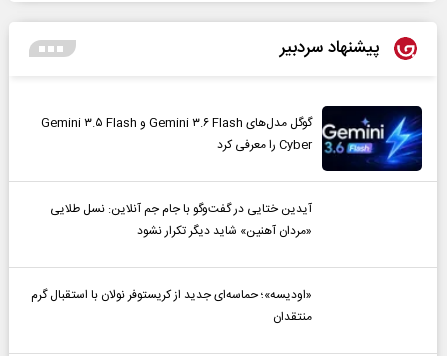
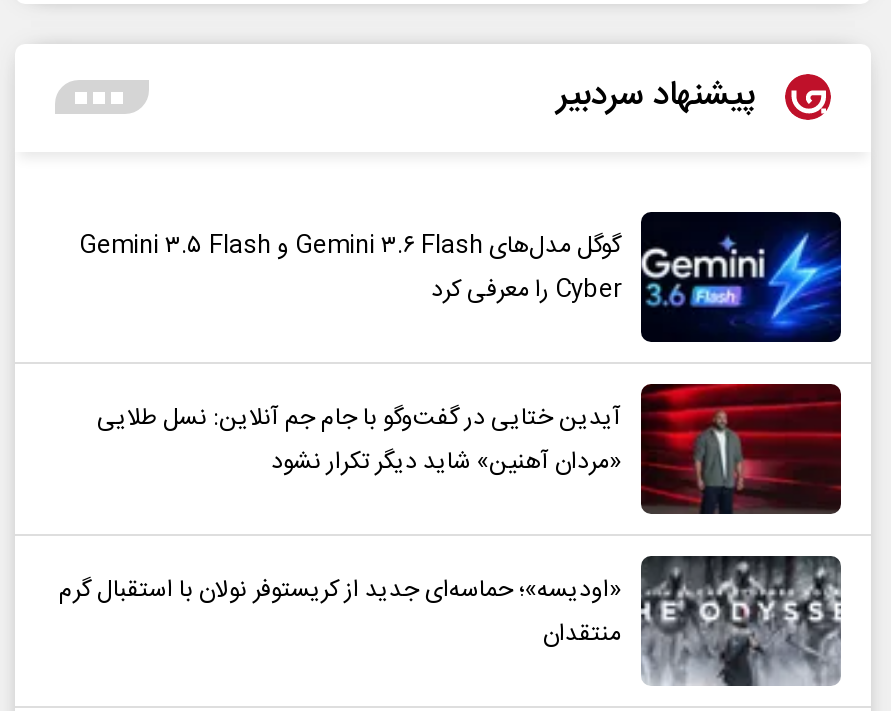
+ [image]

+ [image]
